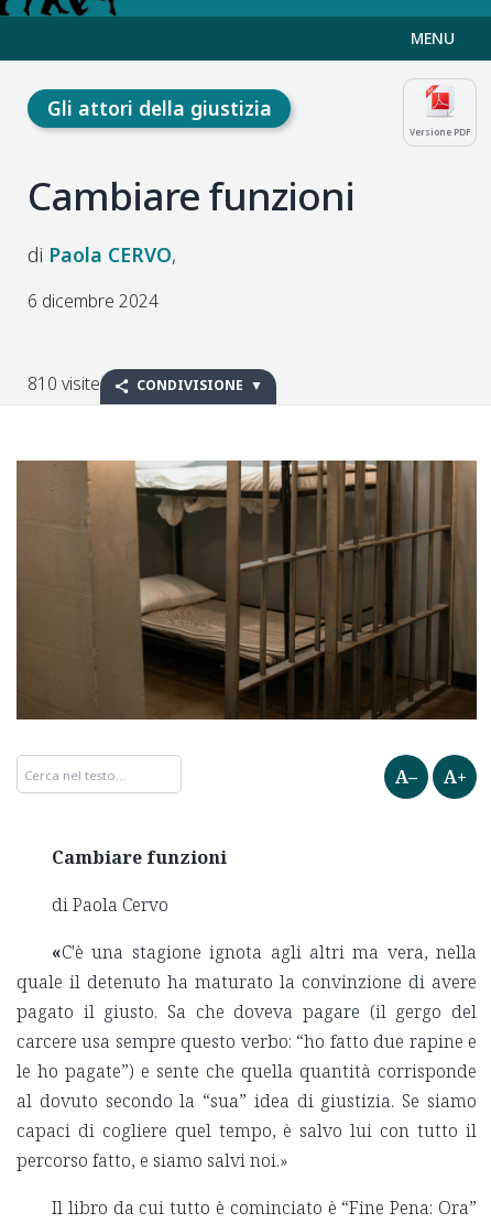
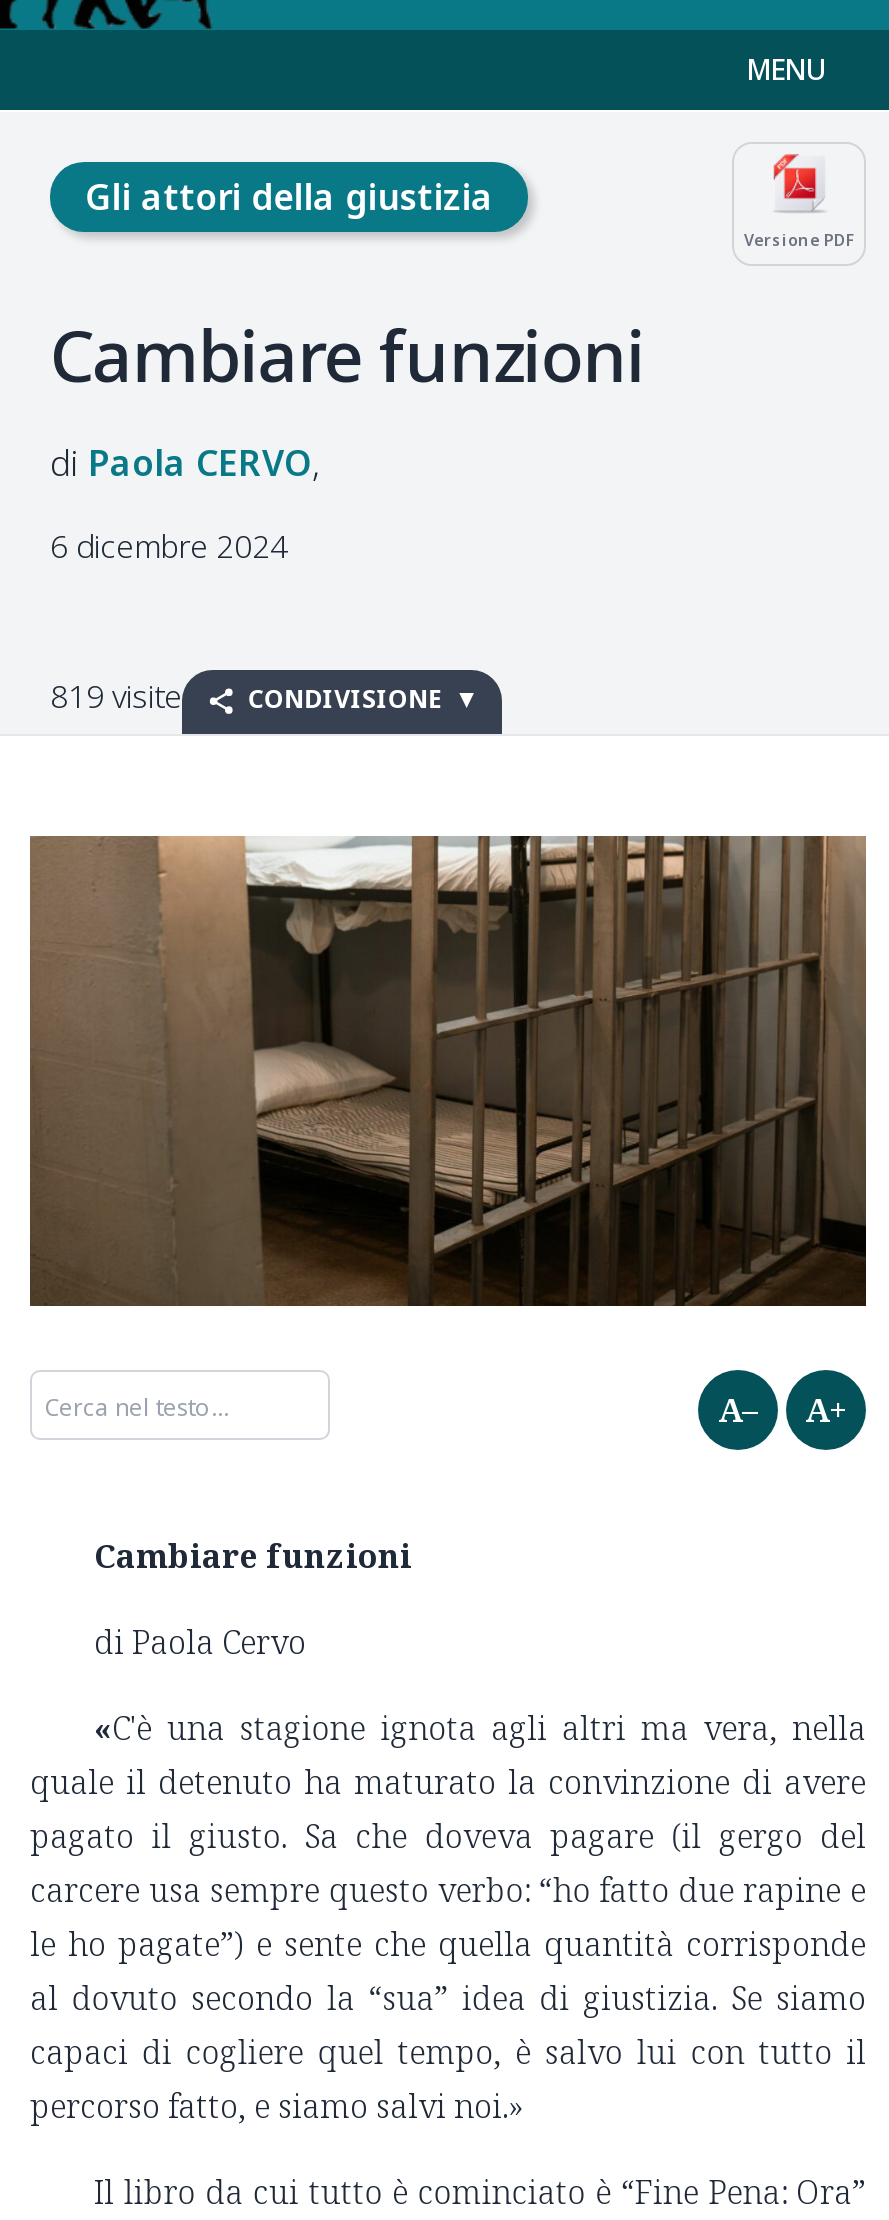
- 810 visite CONDIVISIONE
+ 819 visite CONDIVISIONE
